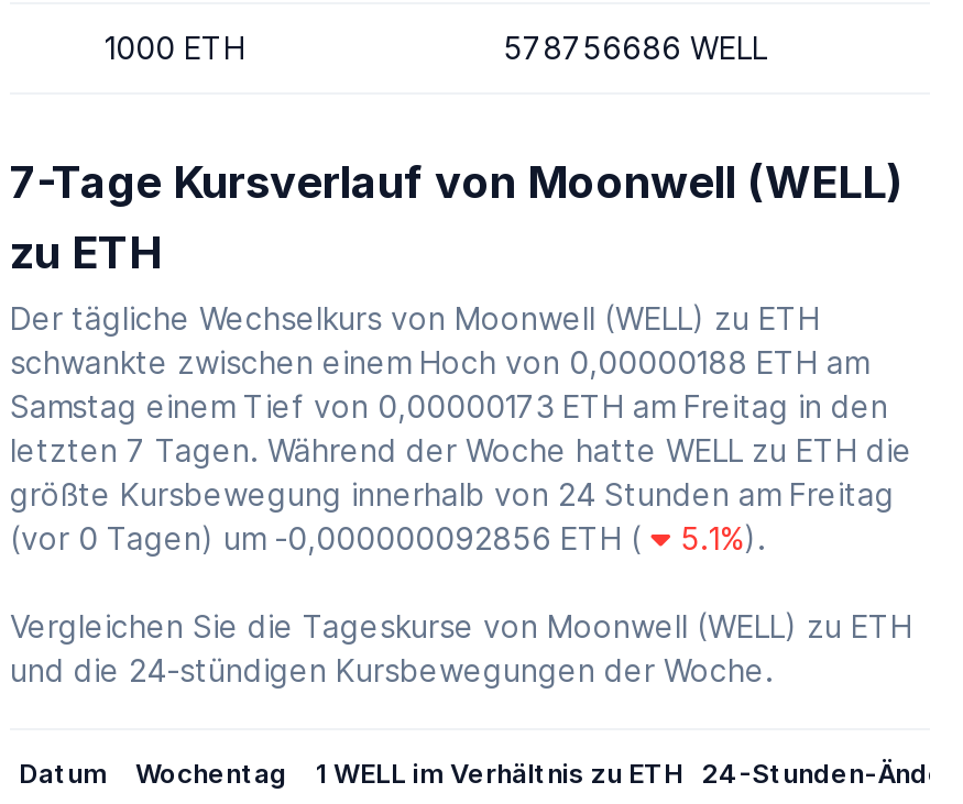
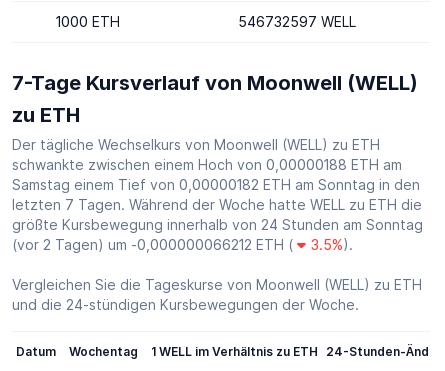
- 578756686 WELL
+ 546732597 WELL

- Samstag einem Tief von 0,00000173 ETH am Freitag in den
+ Samstag einem Tief von 0,00000182 ETH am Sonntag in den

- größte Kursbewegung innerhalb von 24 Stunden am Freitag
+ größte Kursbewegung innerhalb von 24 Stunden am Sonntag

- (vor 0 Tagen) um -0,000000092856 ETH (
+ (vor 2 Tagen) um -0,000000066212 ETH (

- 5.1%).
+ 3.5%).
